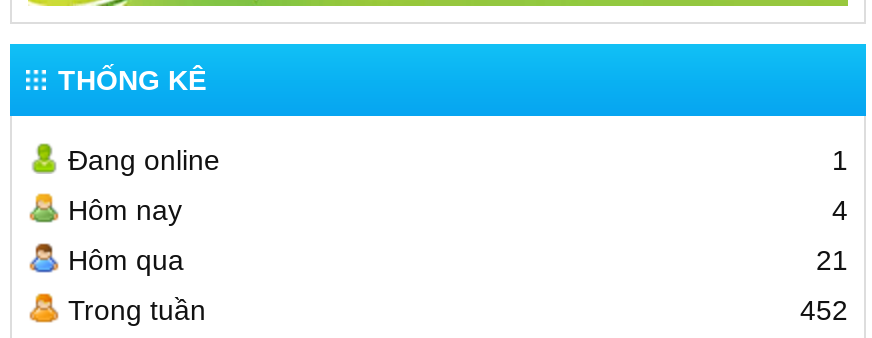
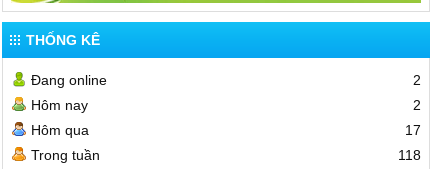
- 1
+ 2

- 4
+ 2

- 21
+ 17

- 452
+ 118
